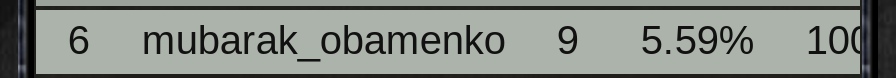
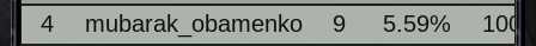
- 6
+ 4
